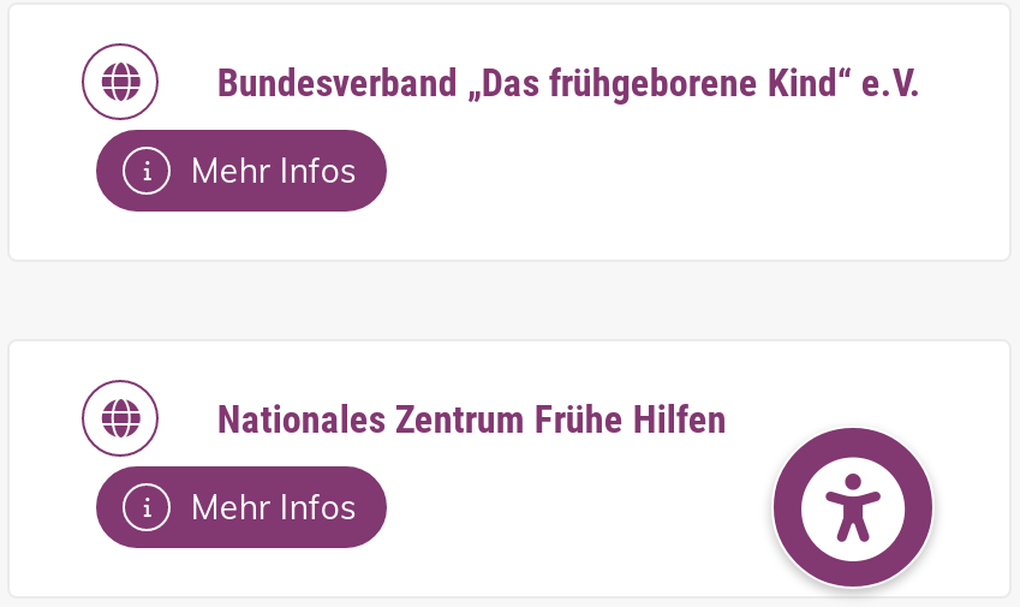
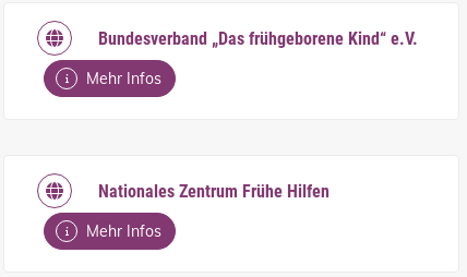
- [image]
